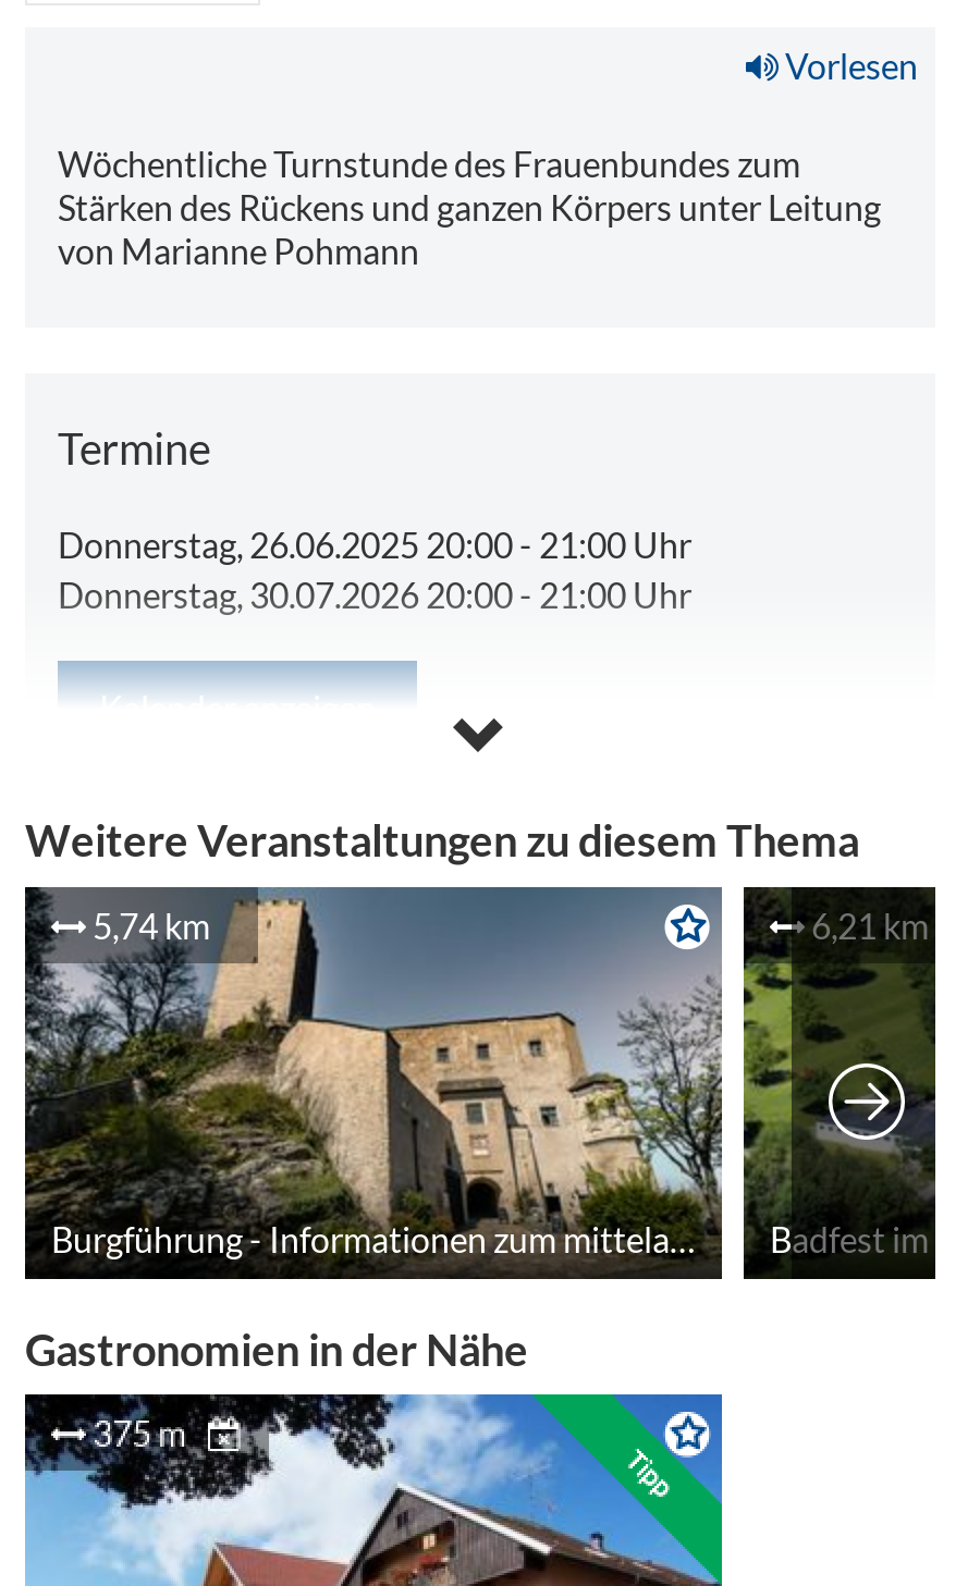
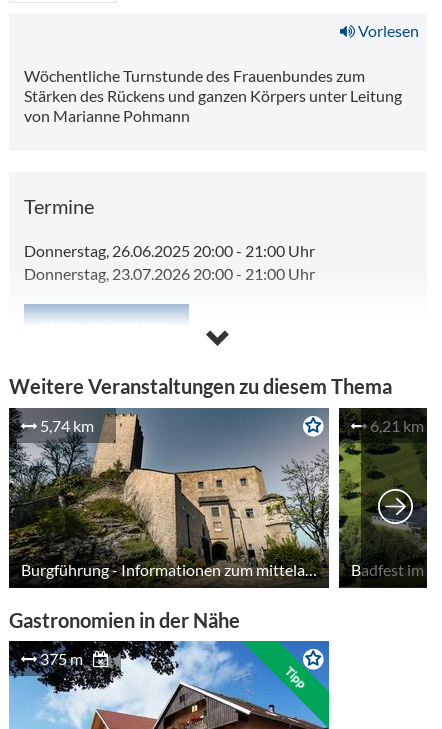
- Donnerstag, 30.07.2026 20:00 - 21:00 Uhr
+ Donnerstag, 23.07.2026 20:00 - 21:00 Uhr
